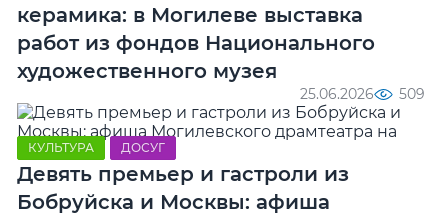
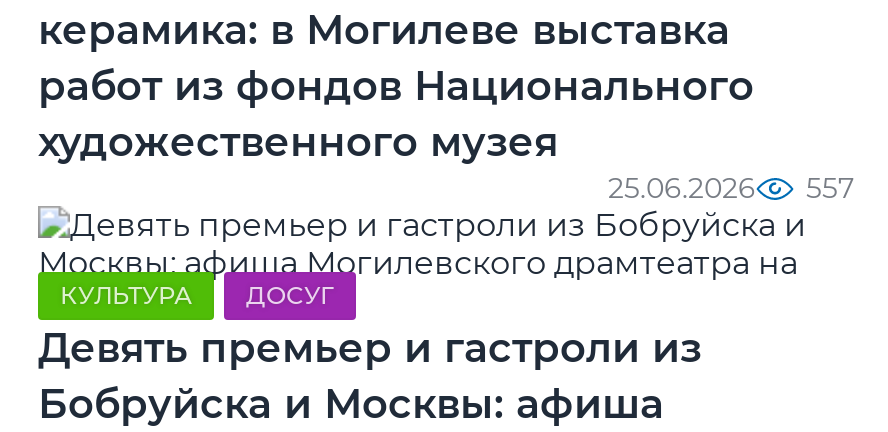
- 25.06.2026 509
+ 25.06.2026 557
